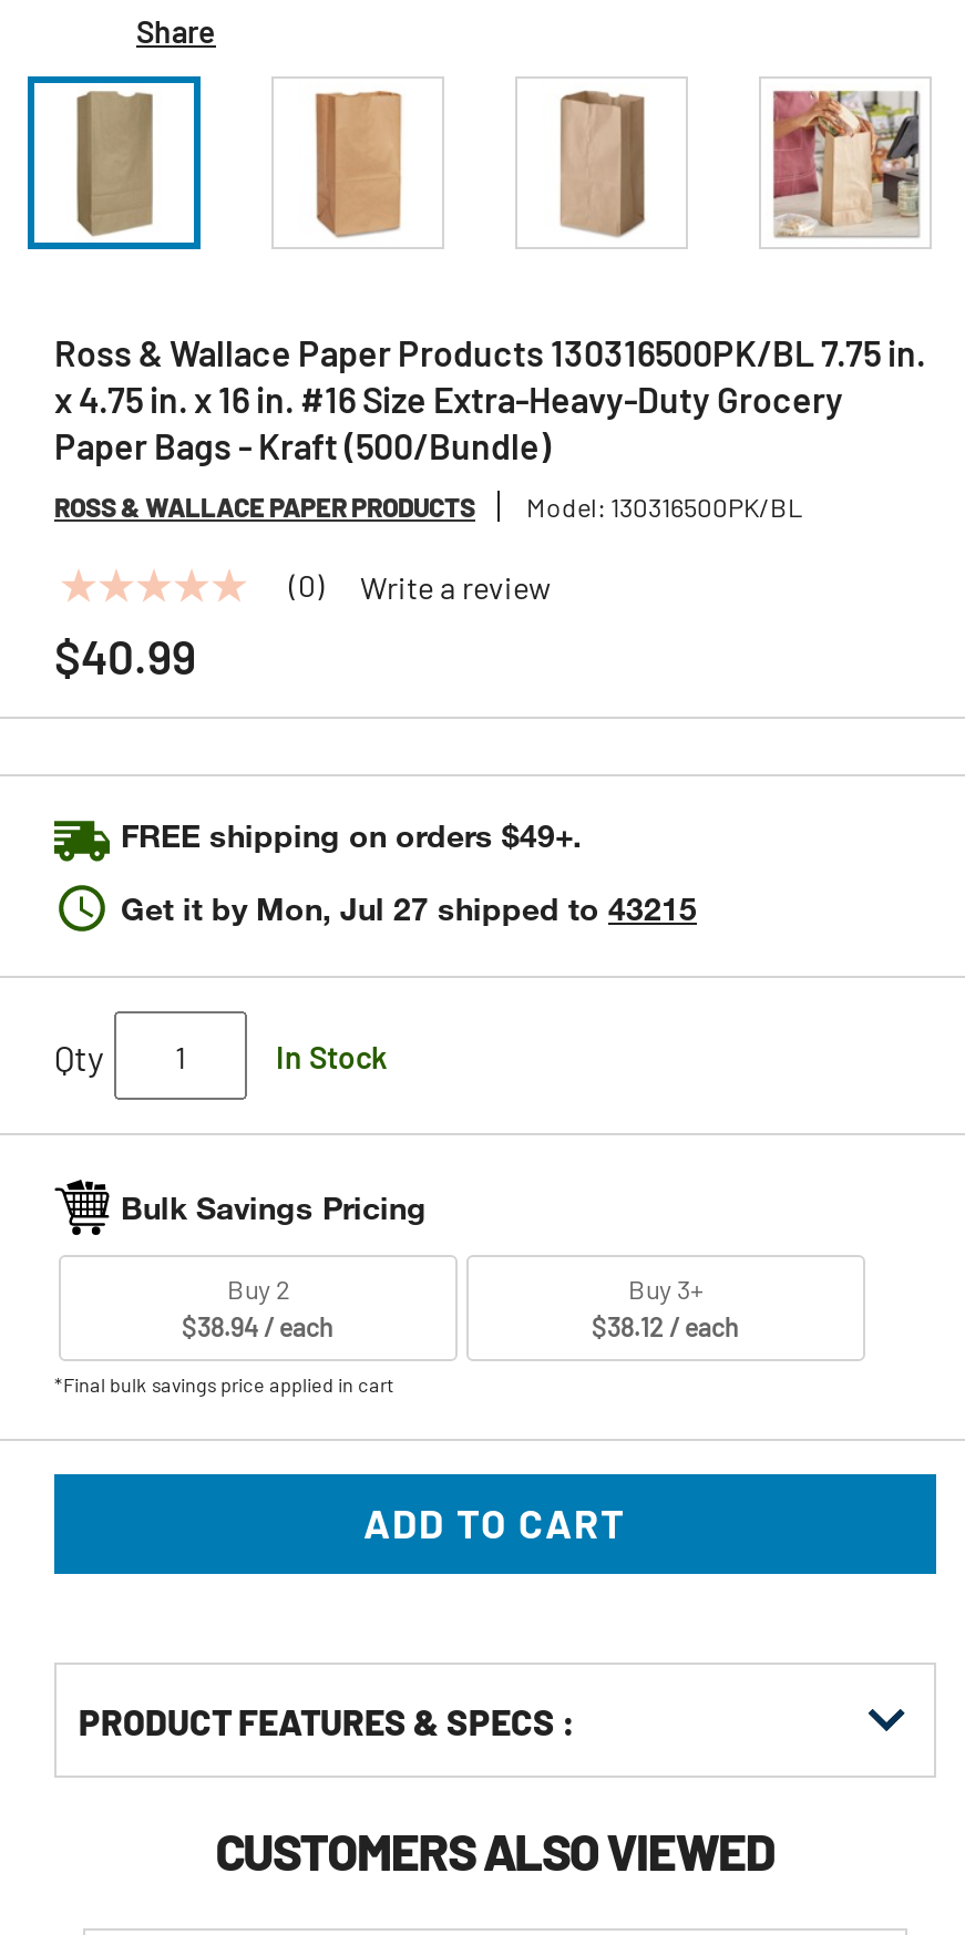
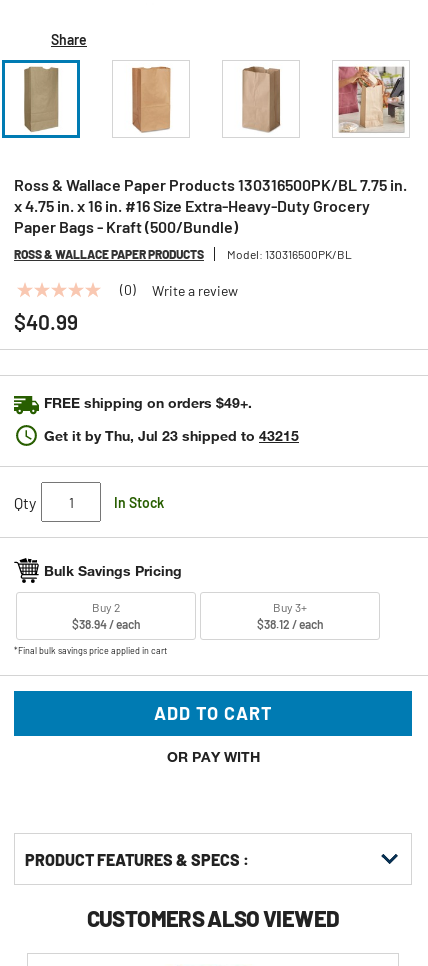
- Get it by Mon, Jul 27 shipped to 43215
+ Get it by Thu, Jul 23 shipped to 43215

+ OR PAY WITH
